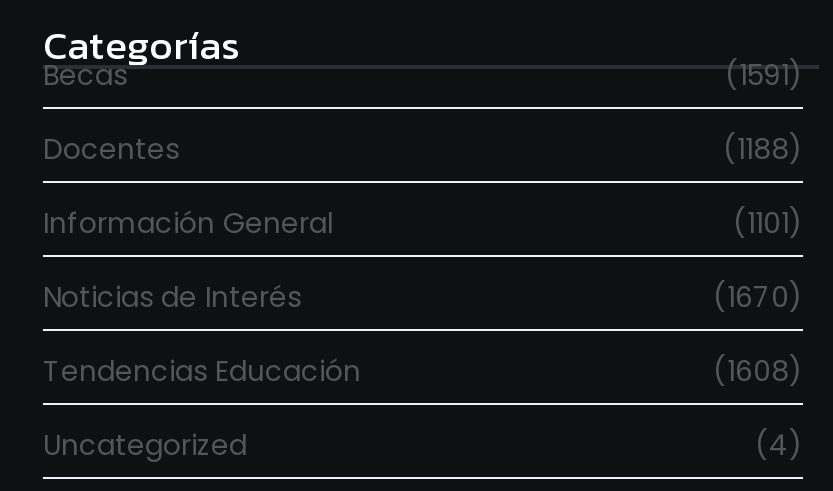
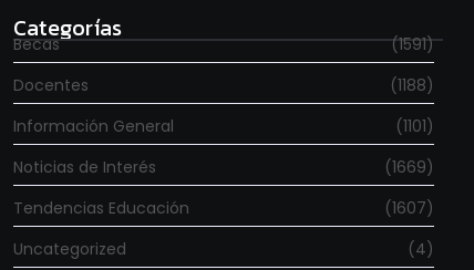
- (1670)
+ (1669)

- (1608)
+ (1607)
